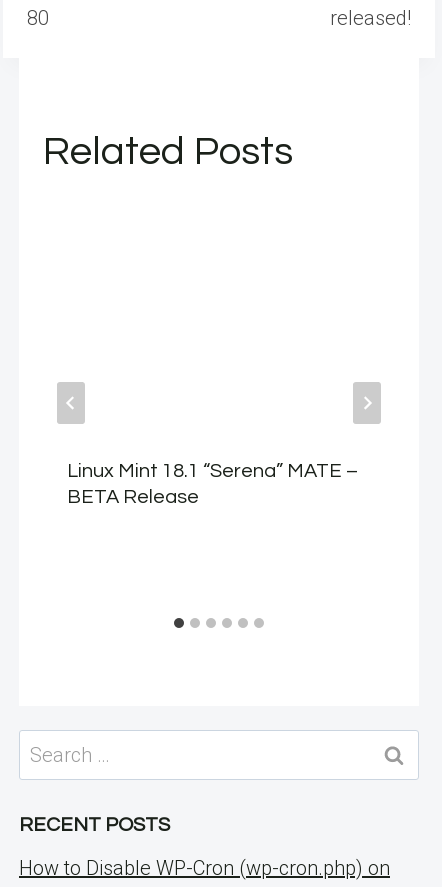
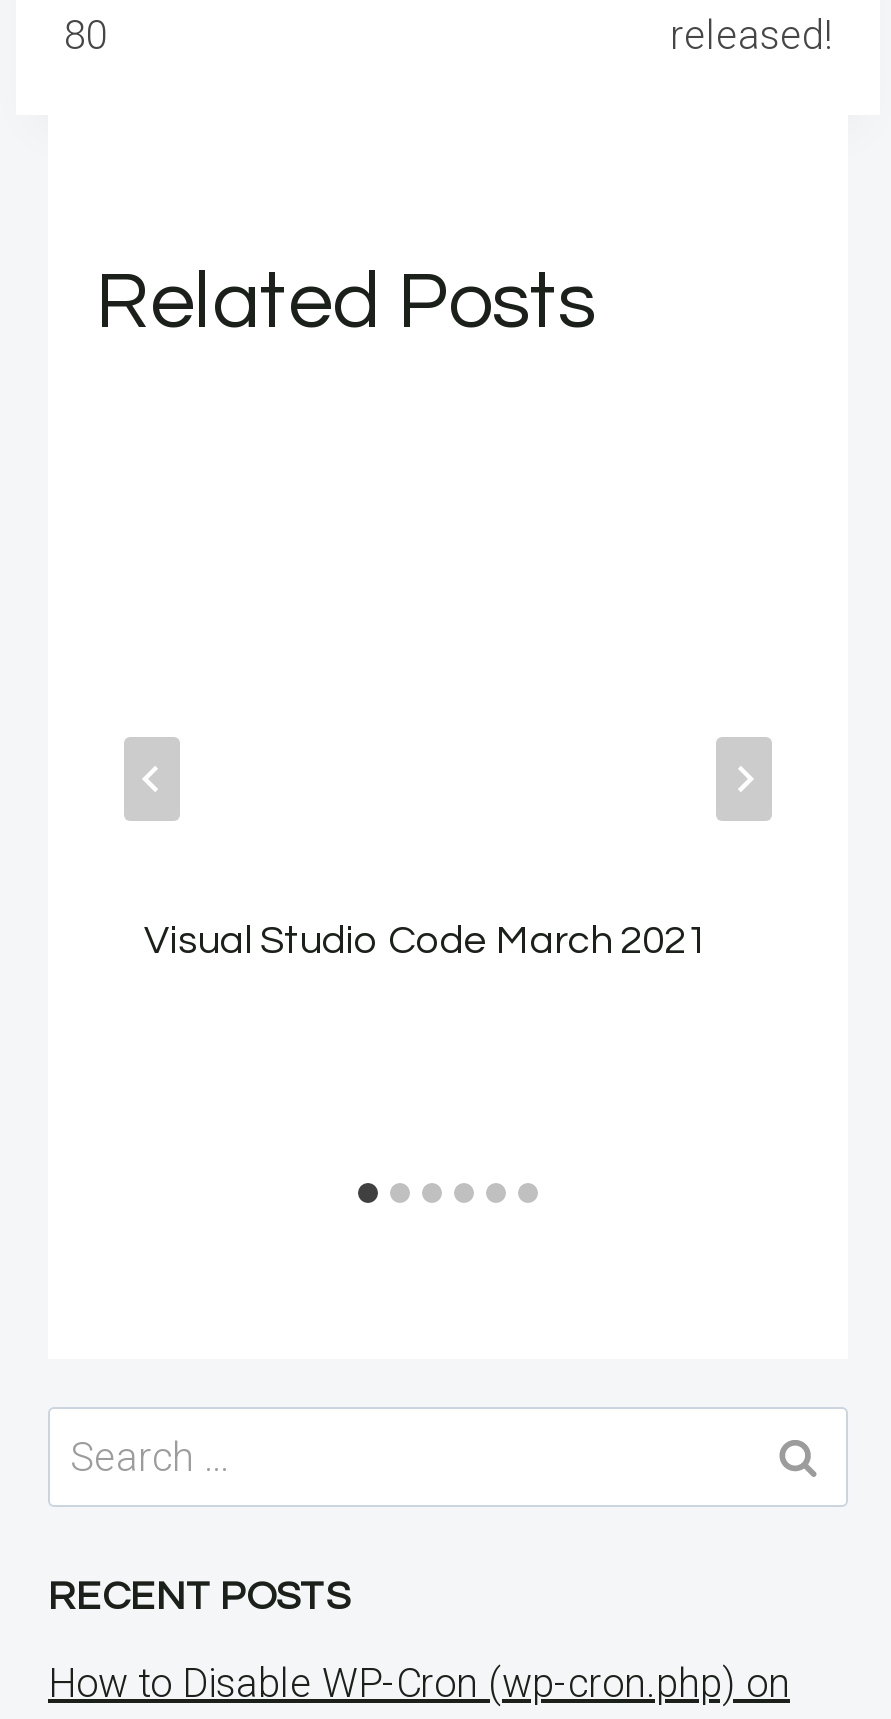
- Linux Mint 18.1 “Serena” MATE –
- BETA Release
+ Visual Studio Code March 2021
